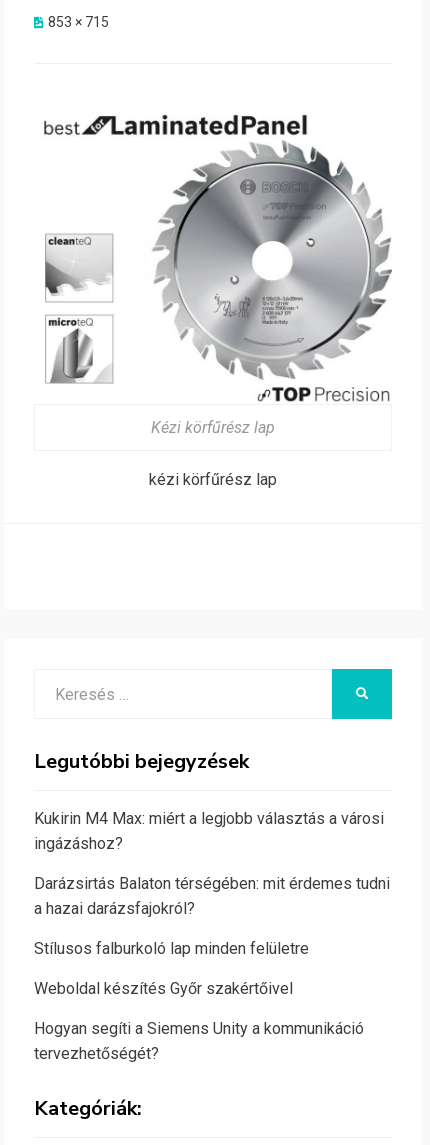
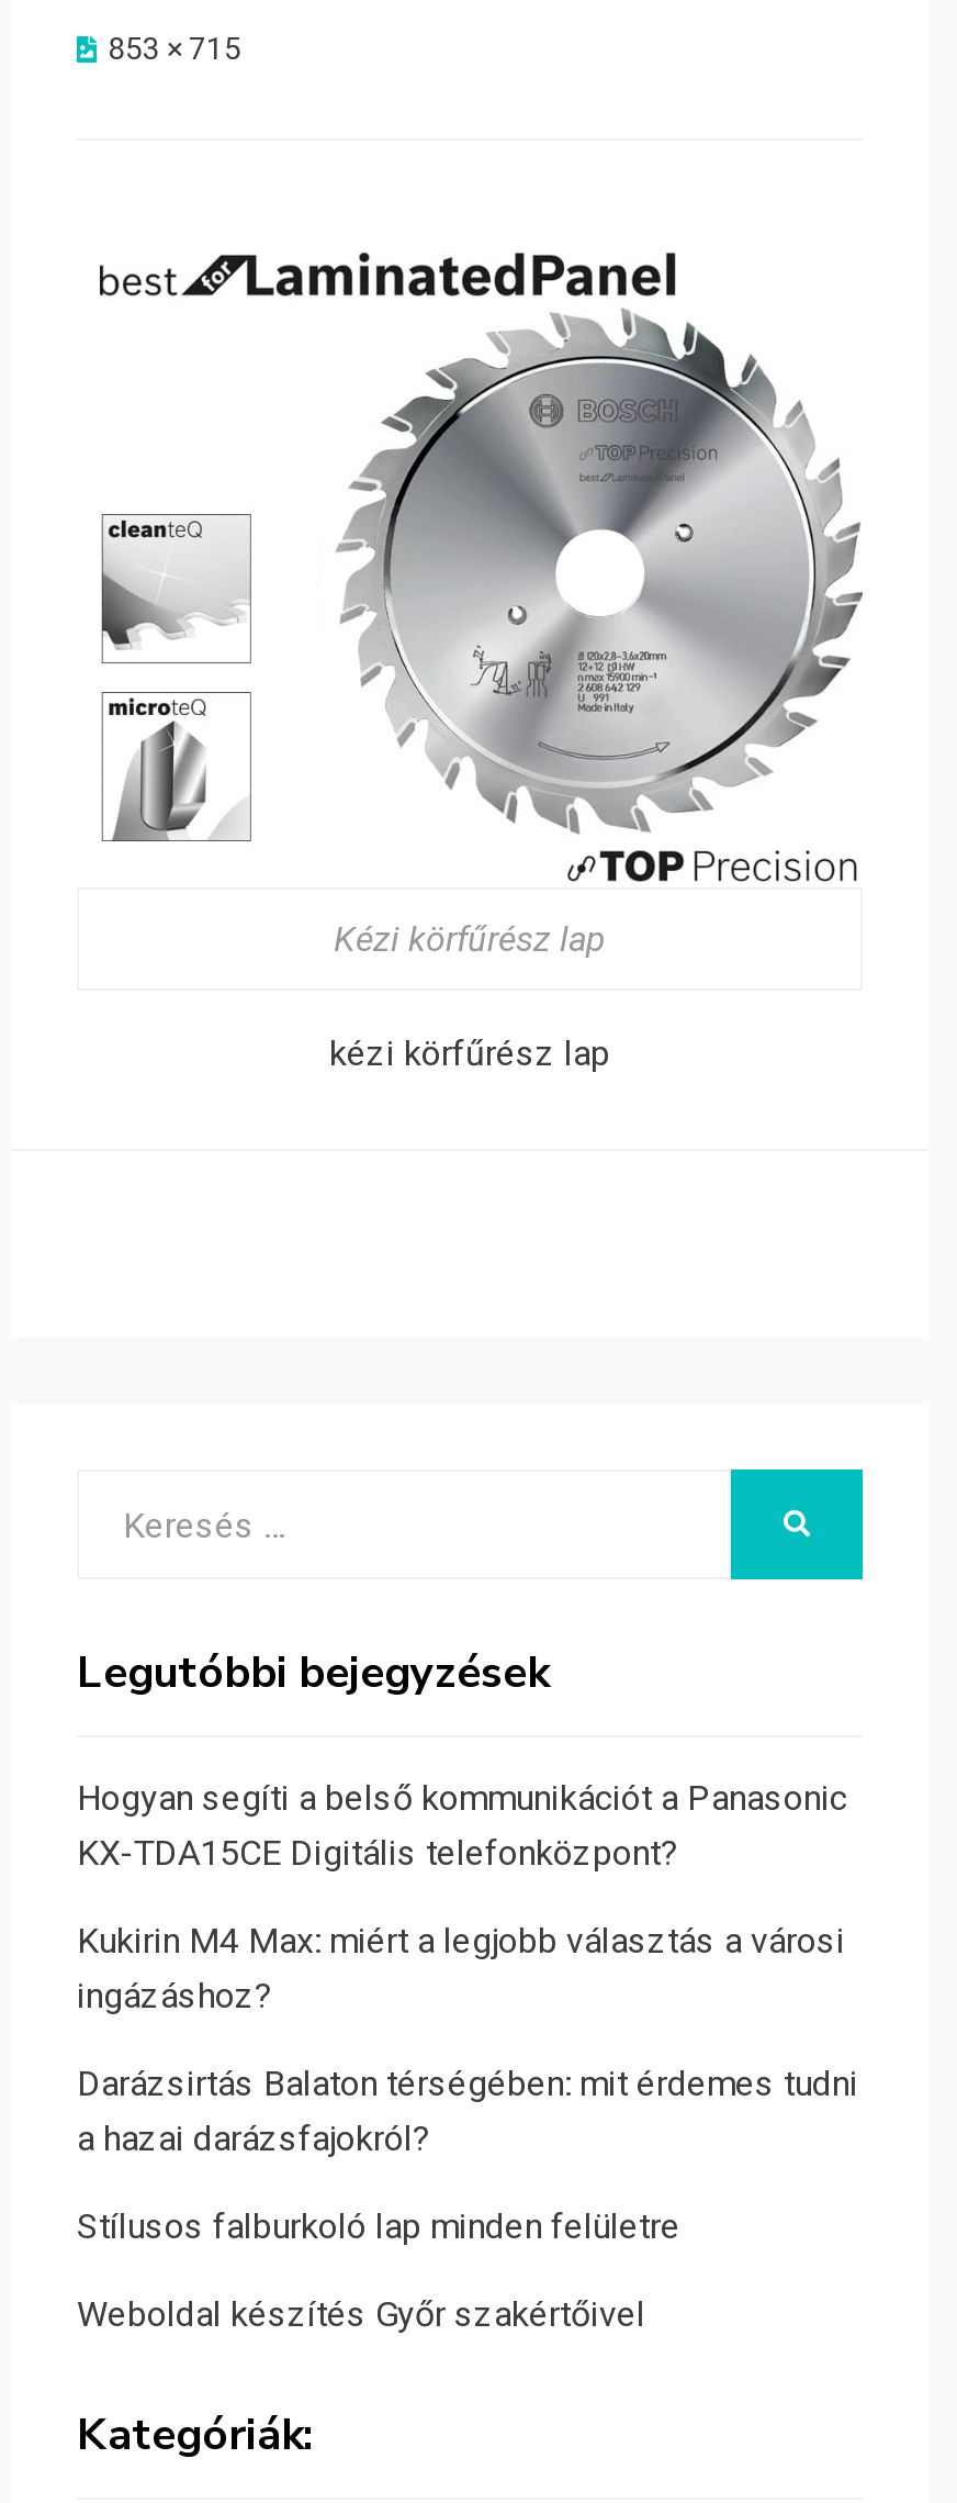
+ Hogyan segíti a belső kommunikációt a Panasonic
+ KX-TDA15CE Digitális telefonközpont?

moved down: Kukirin M4 Max: miért a legjobb választás a városi | ingázáshoz? | Darázsirtás Balaton térségében: mit érdemes tudni | a hazai darázsfajokról? | Stílusos falburkoló lap minden felületre | Weboldal készítés Győr szakértőivel

- Hogyan segíti a Siemens Unity a kommunikáció
- tervezhetőségét?
